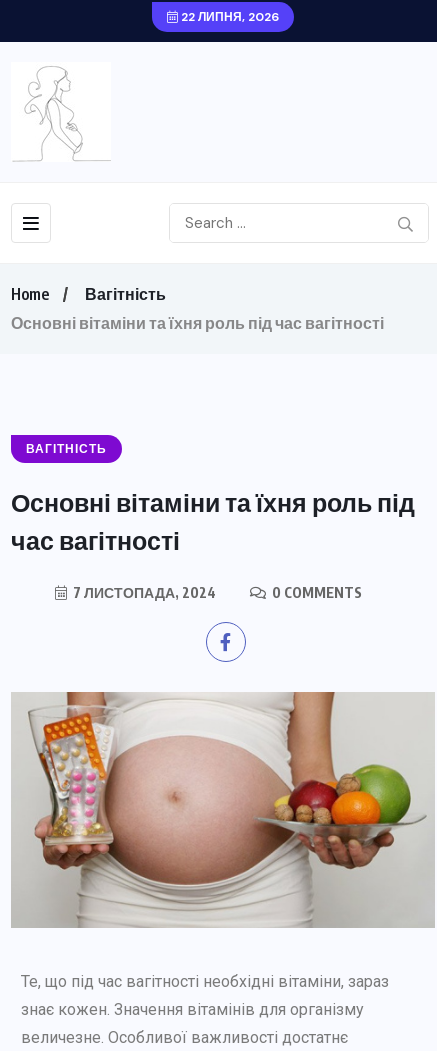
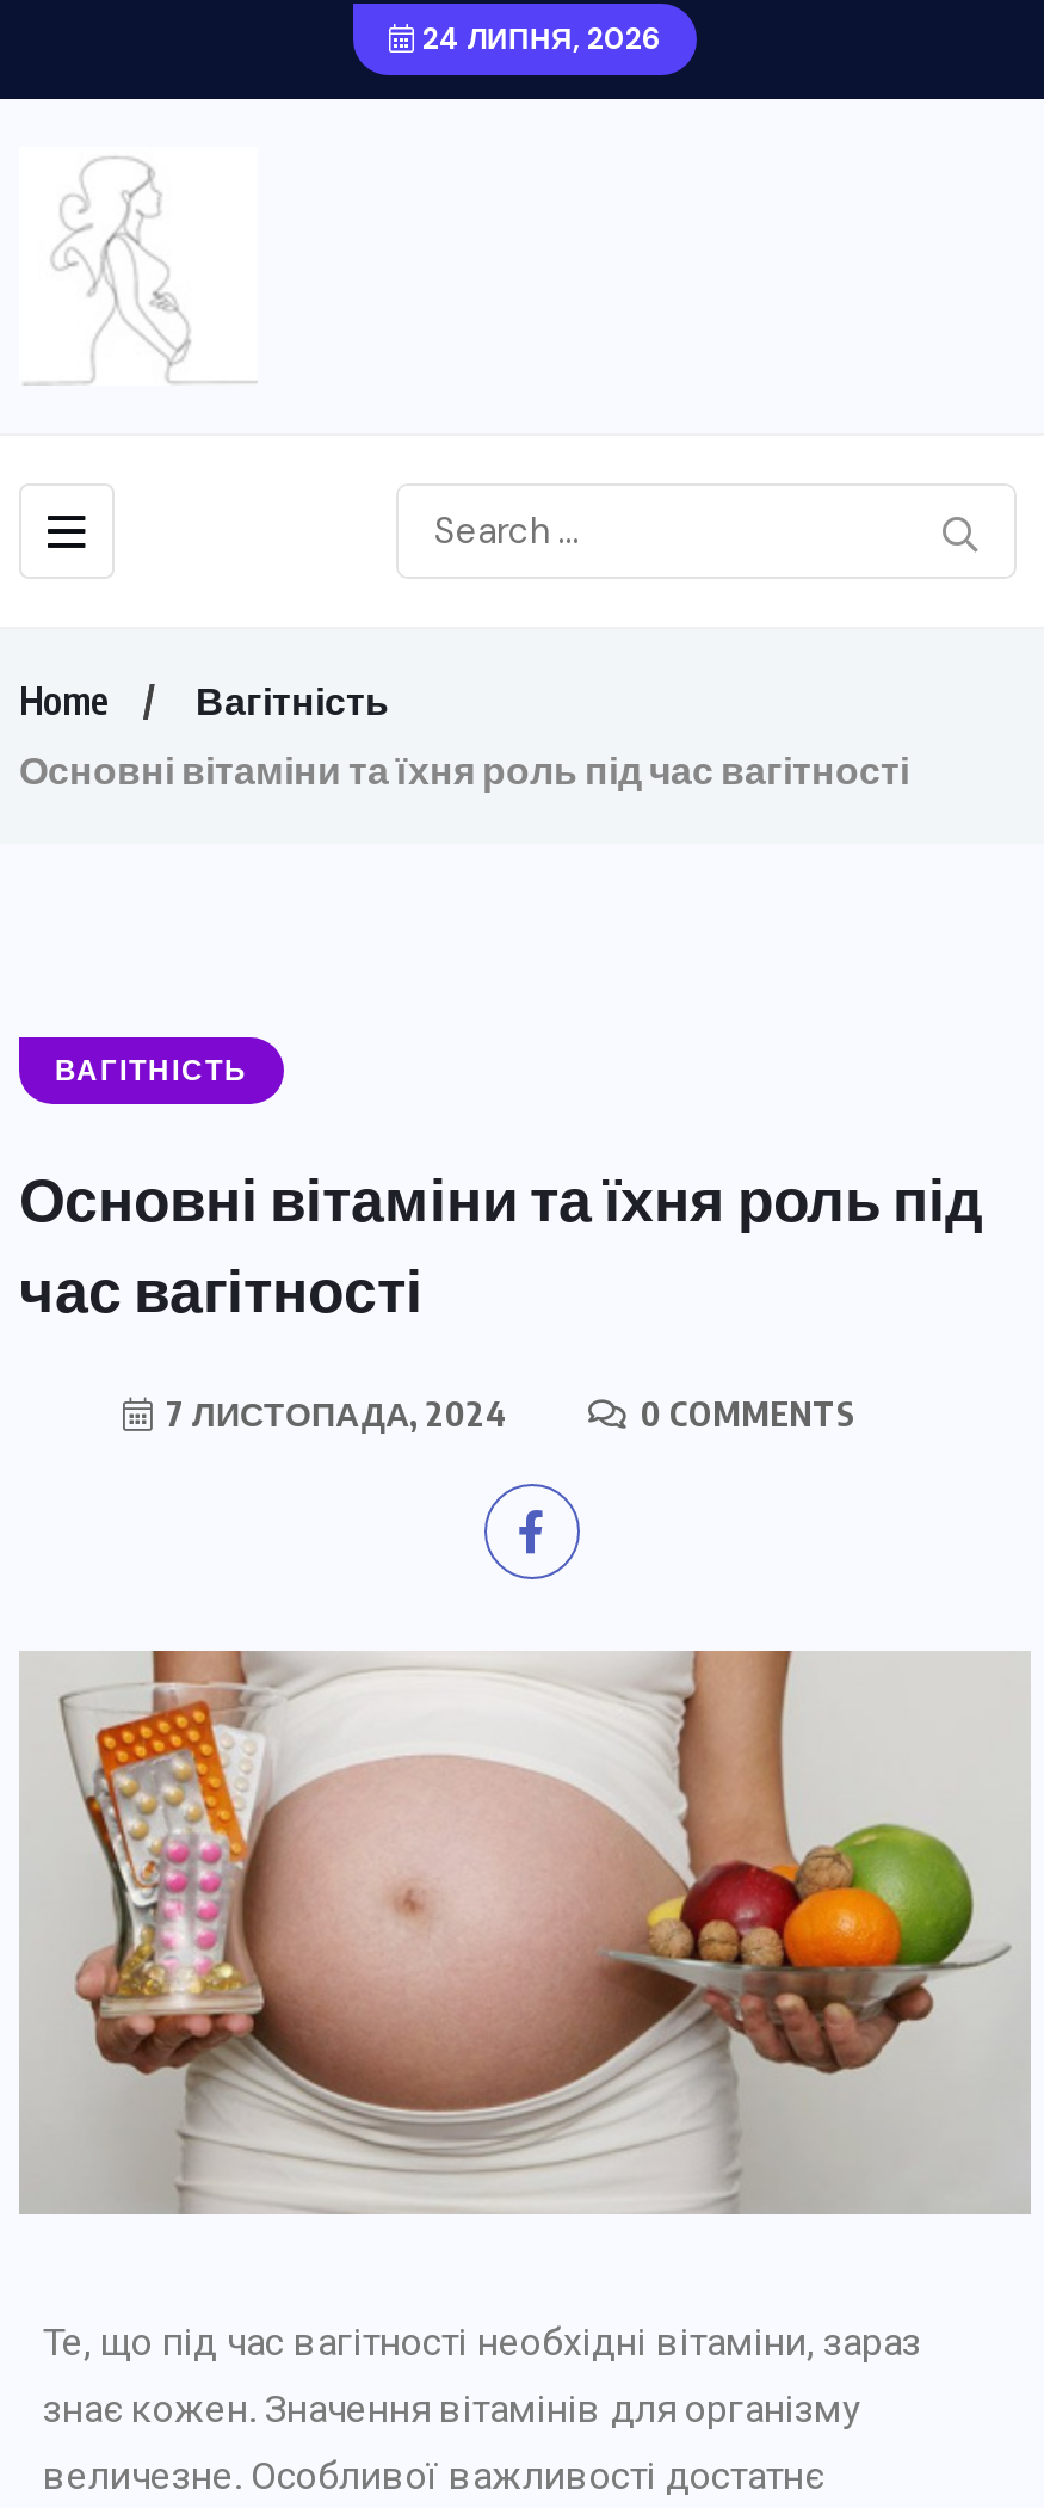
- 22 ЛИПНЯ, 2026
+ 24 ЛИПНЯ, 2026
